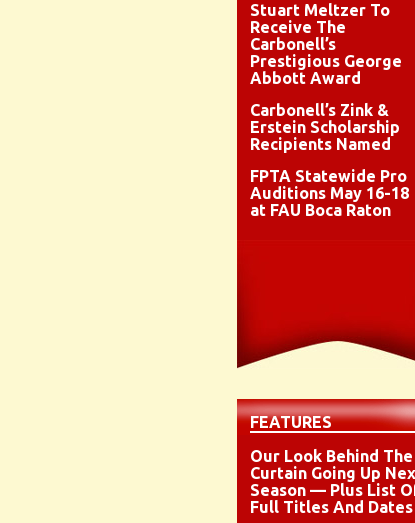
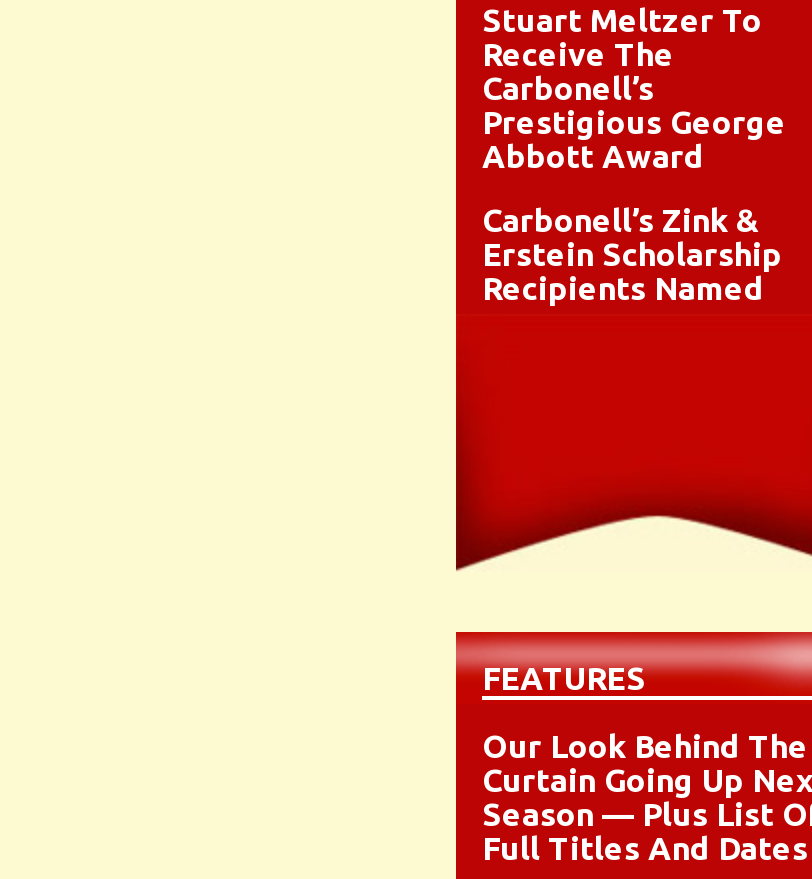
- FPTA Statewide Pro
- Auditions May 16-18
- at FAU Boca Raton
